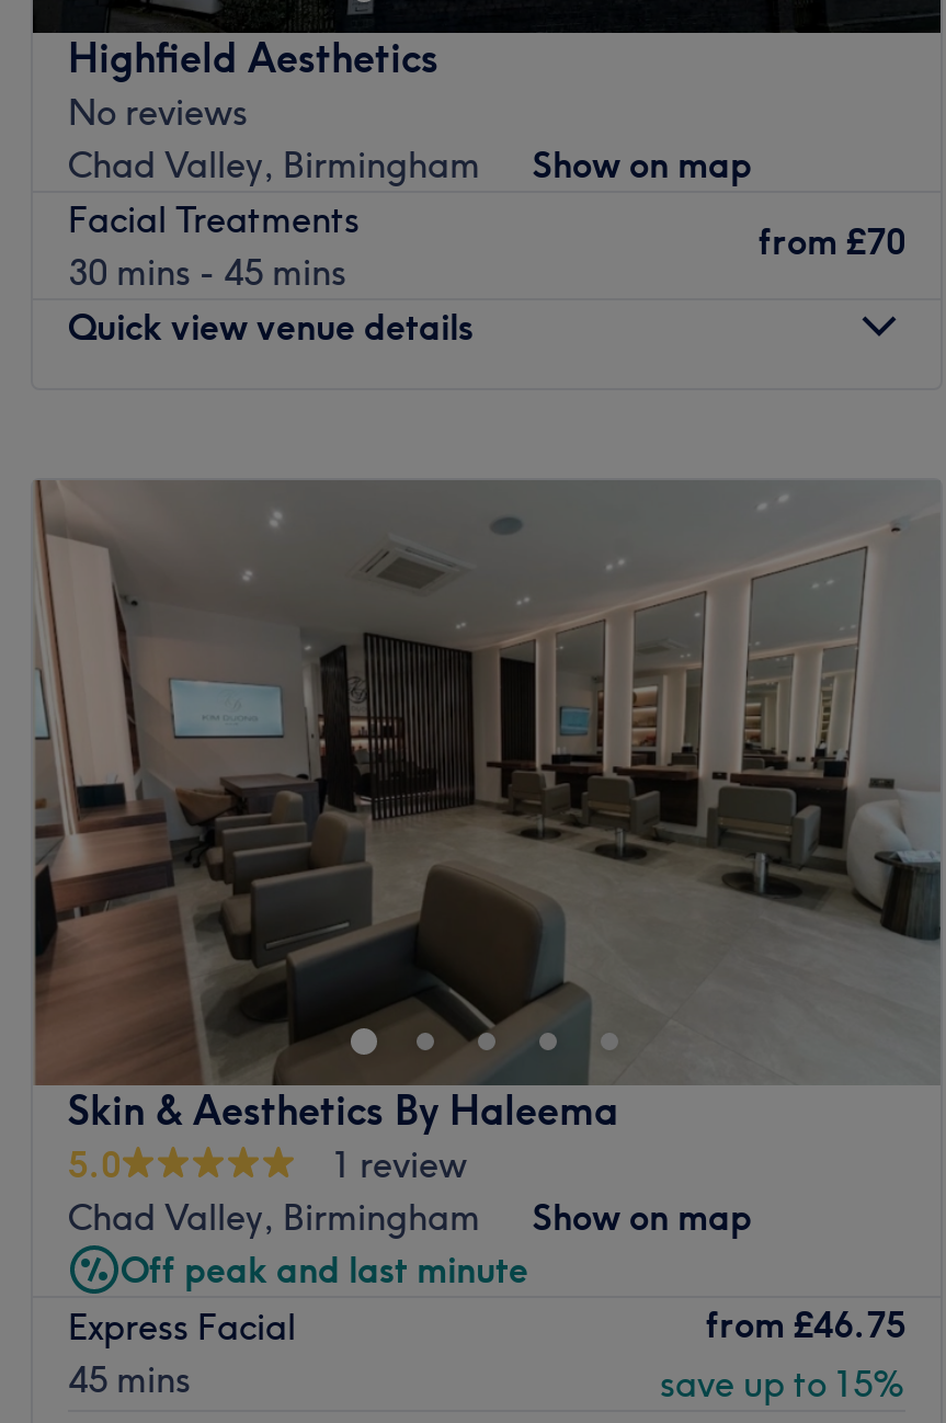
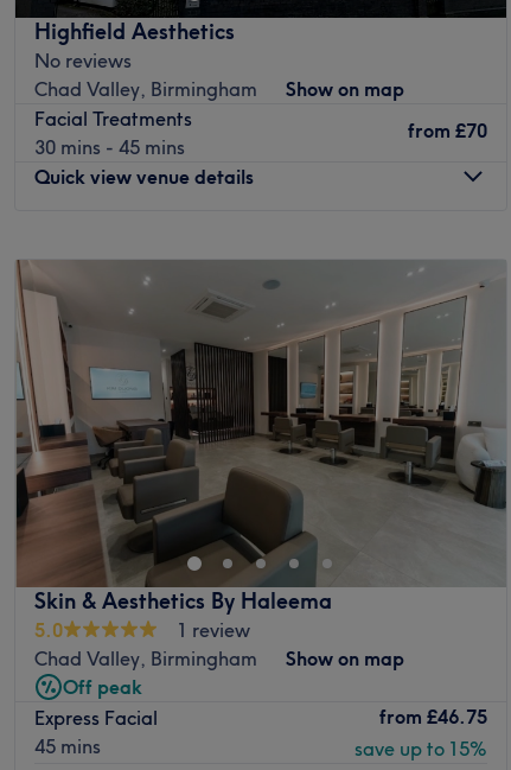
- Off peak and last minute
+ Off peak
